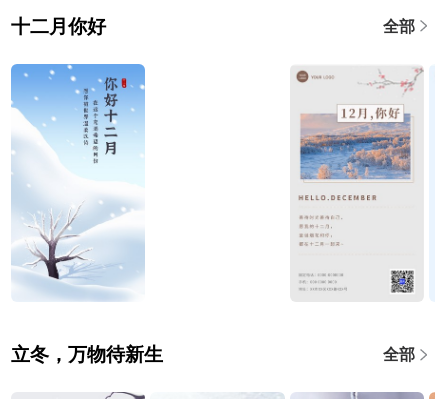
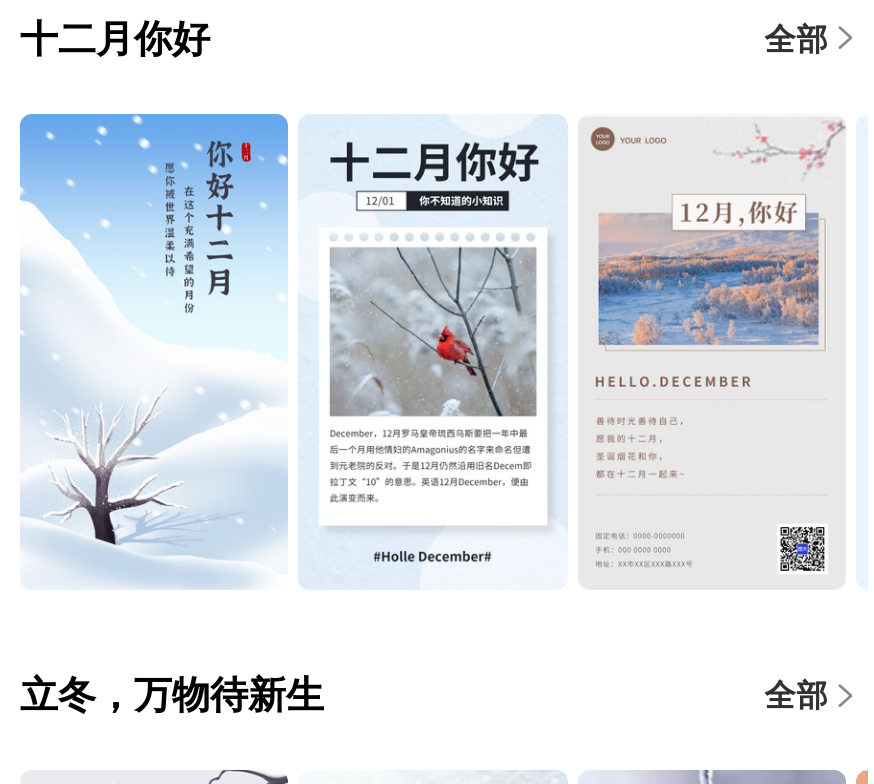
+ [image]
